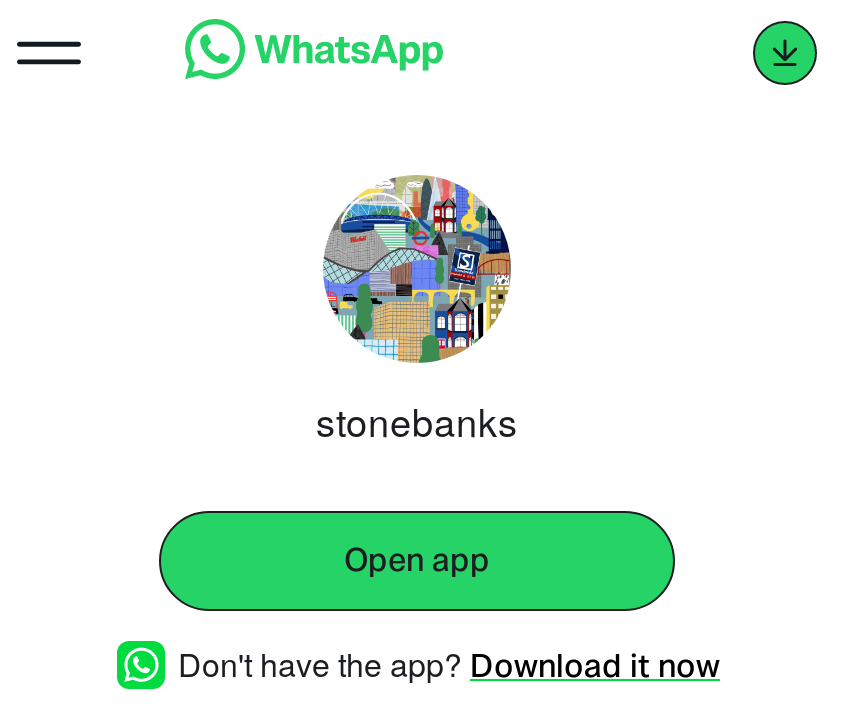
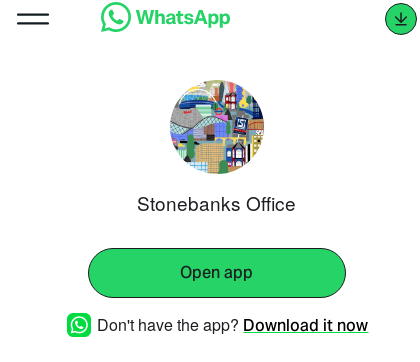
- stonebanks
+ Stonebanks Office
